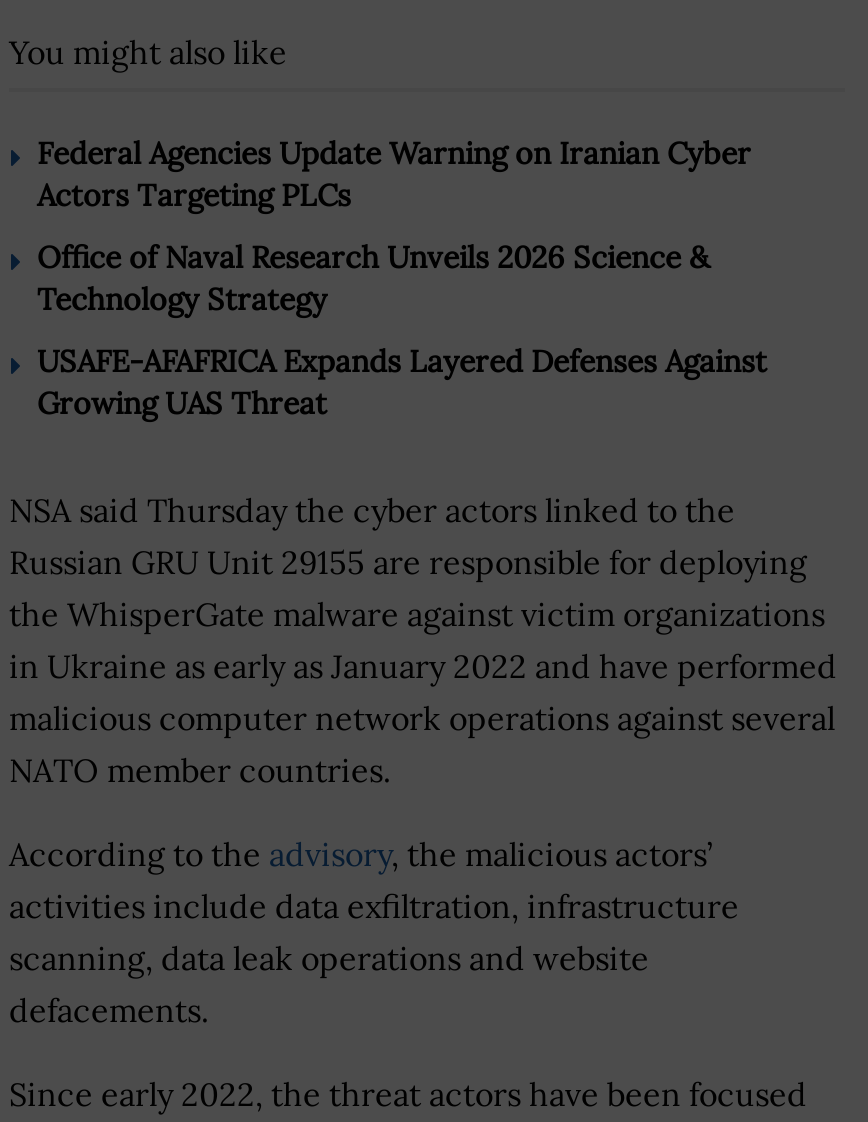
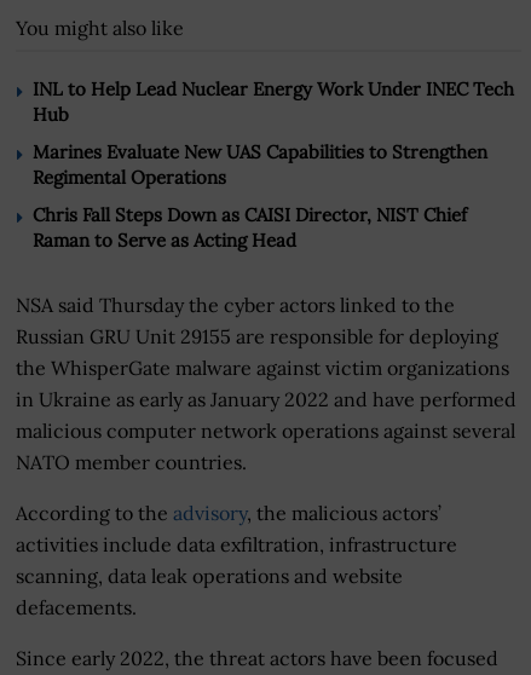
- Federal Agencies Update Warning on Iranian Cyber
- Actors Targeting PLCs
+ INL to Help Lead Nuclear Energy Work Under INEC Tech
+ Hub

- Office of Naval Research Unveils 2026 Science &
- Technology Strategy
+ Marines Evaluate New UAS Capabilities to Strengthen
+ Regimental Operations

- USAFE-AFAFRICA Expands Layered Defenses Against
- Growing UAS Threat
+ Chris Fall Steps Down as CAISI Director, NIST Chief
+ Raman to Serve as Acting Head
